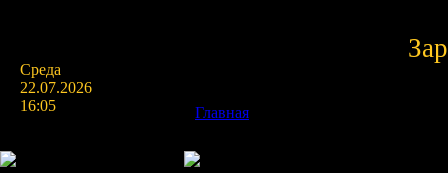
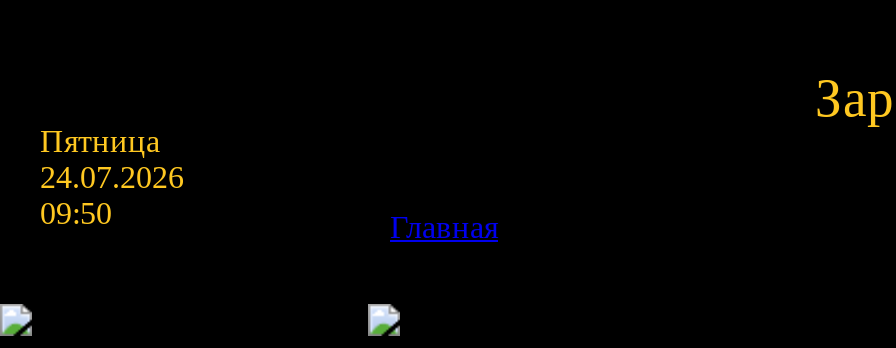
- Среда
- 22.07.2026
- 16:05
+ Пятница
+ 24.07.2026
+ 09:50
